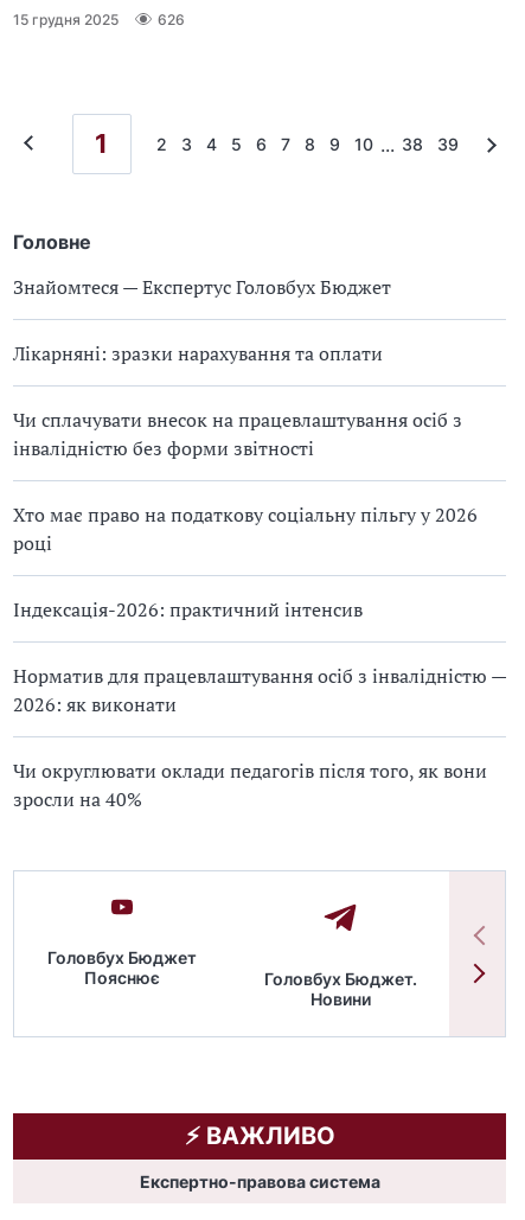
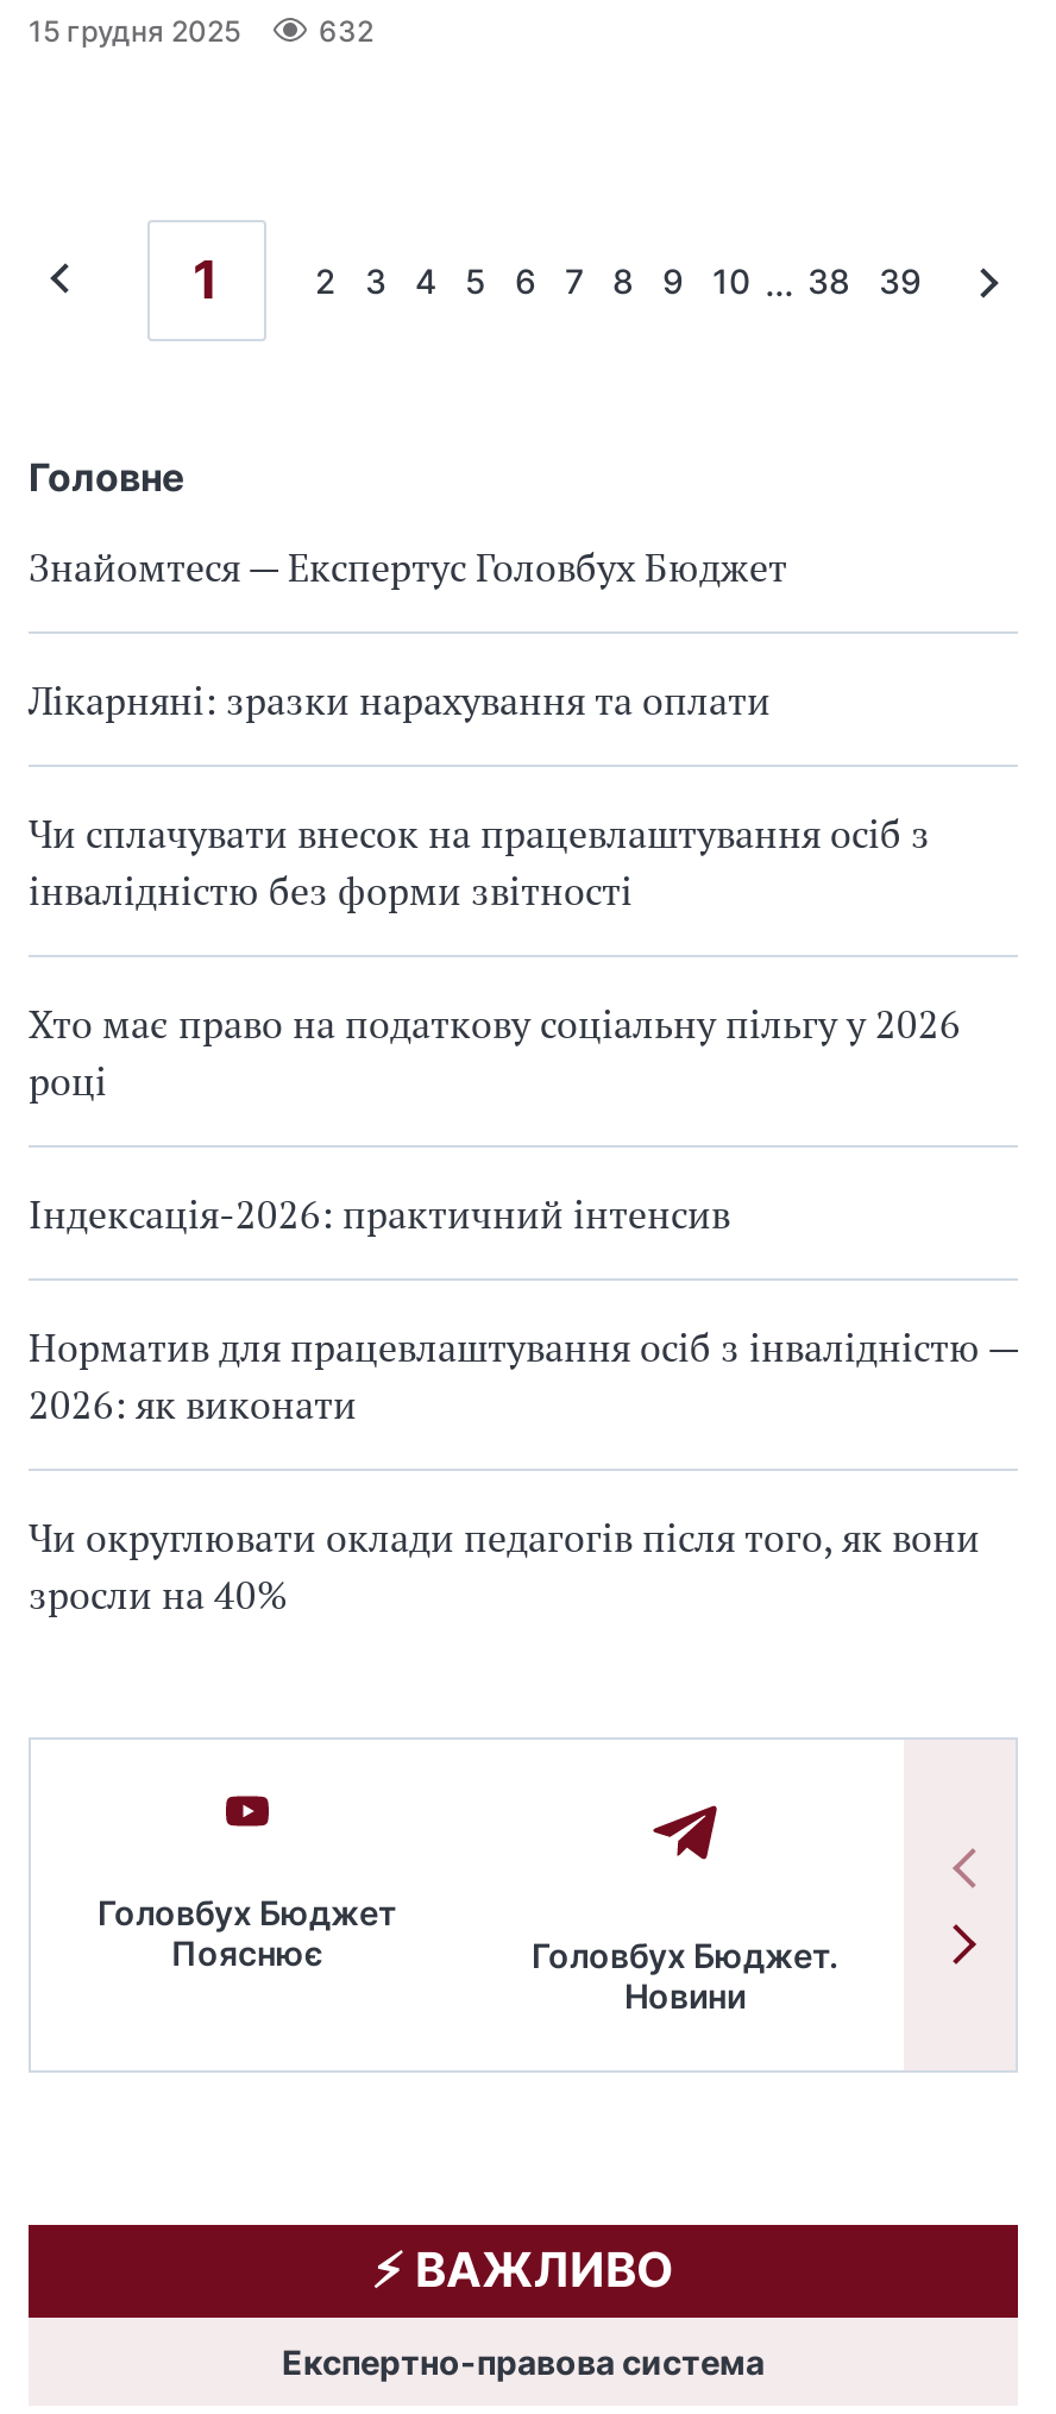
- 626
+ 632
